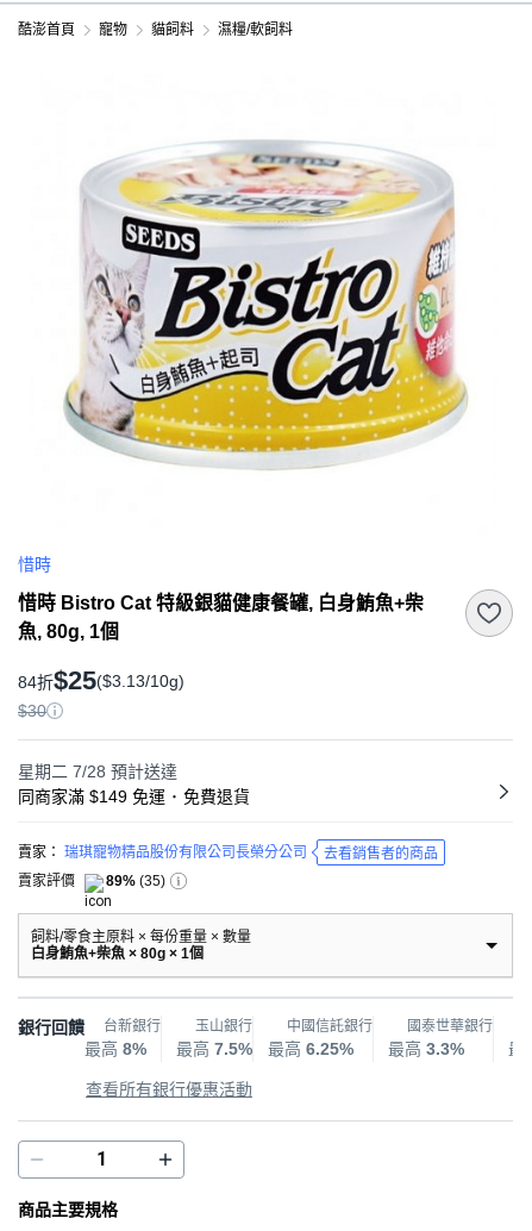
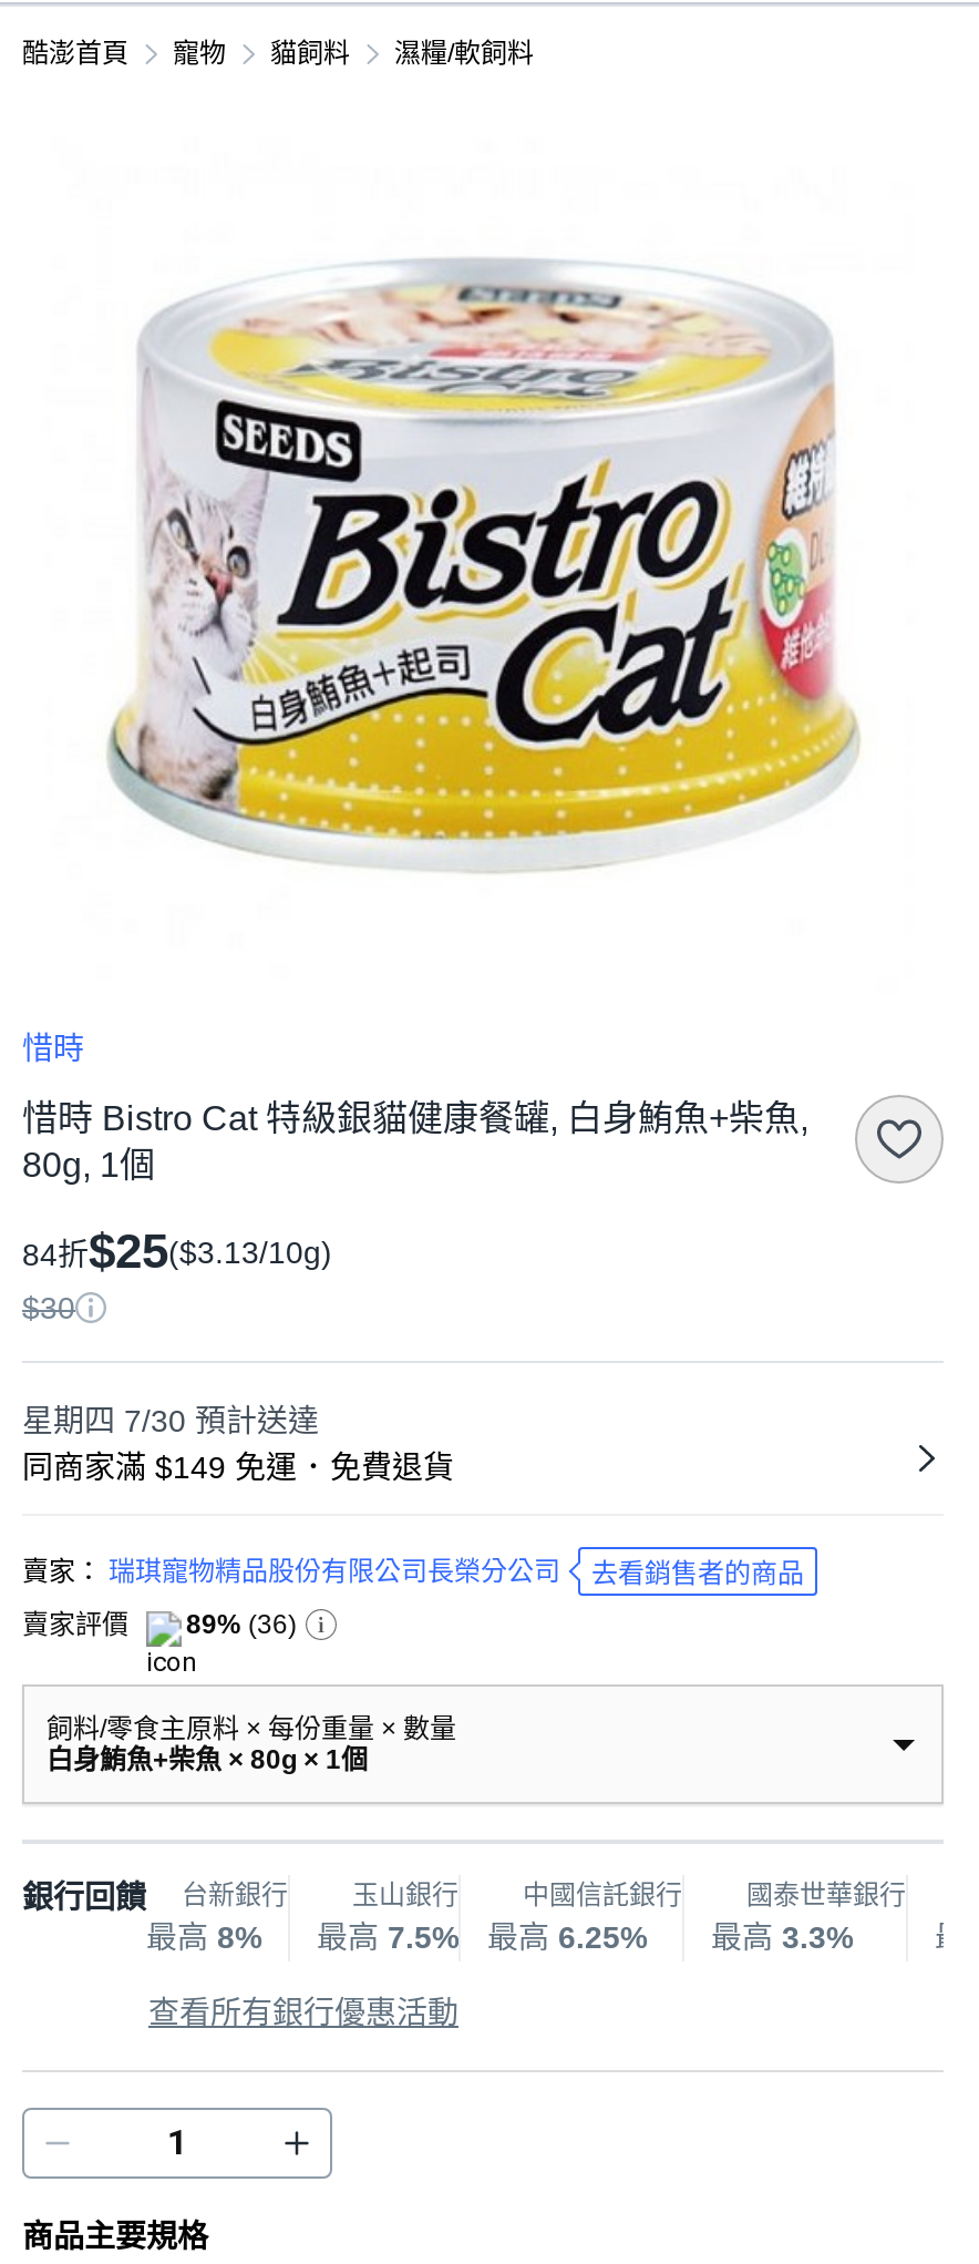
- 星期二 7/28預計送達
+ 星期四 7/30預計送達

- 賣家評價 89% (35)
+ 賣家評價 89% (36)
